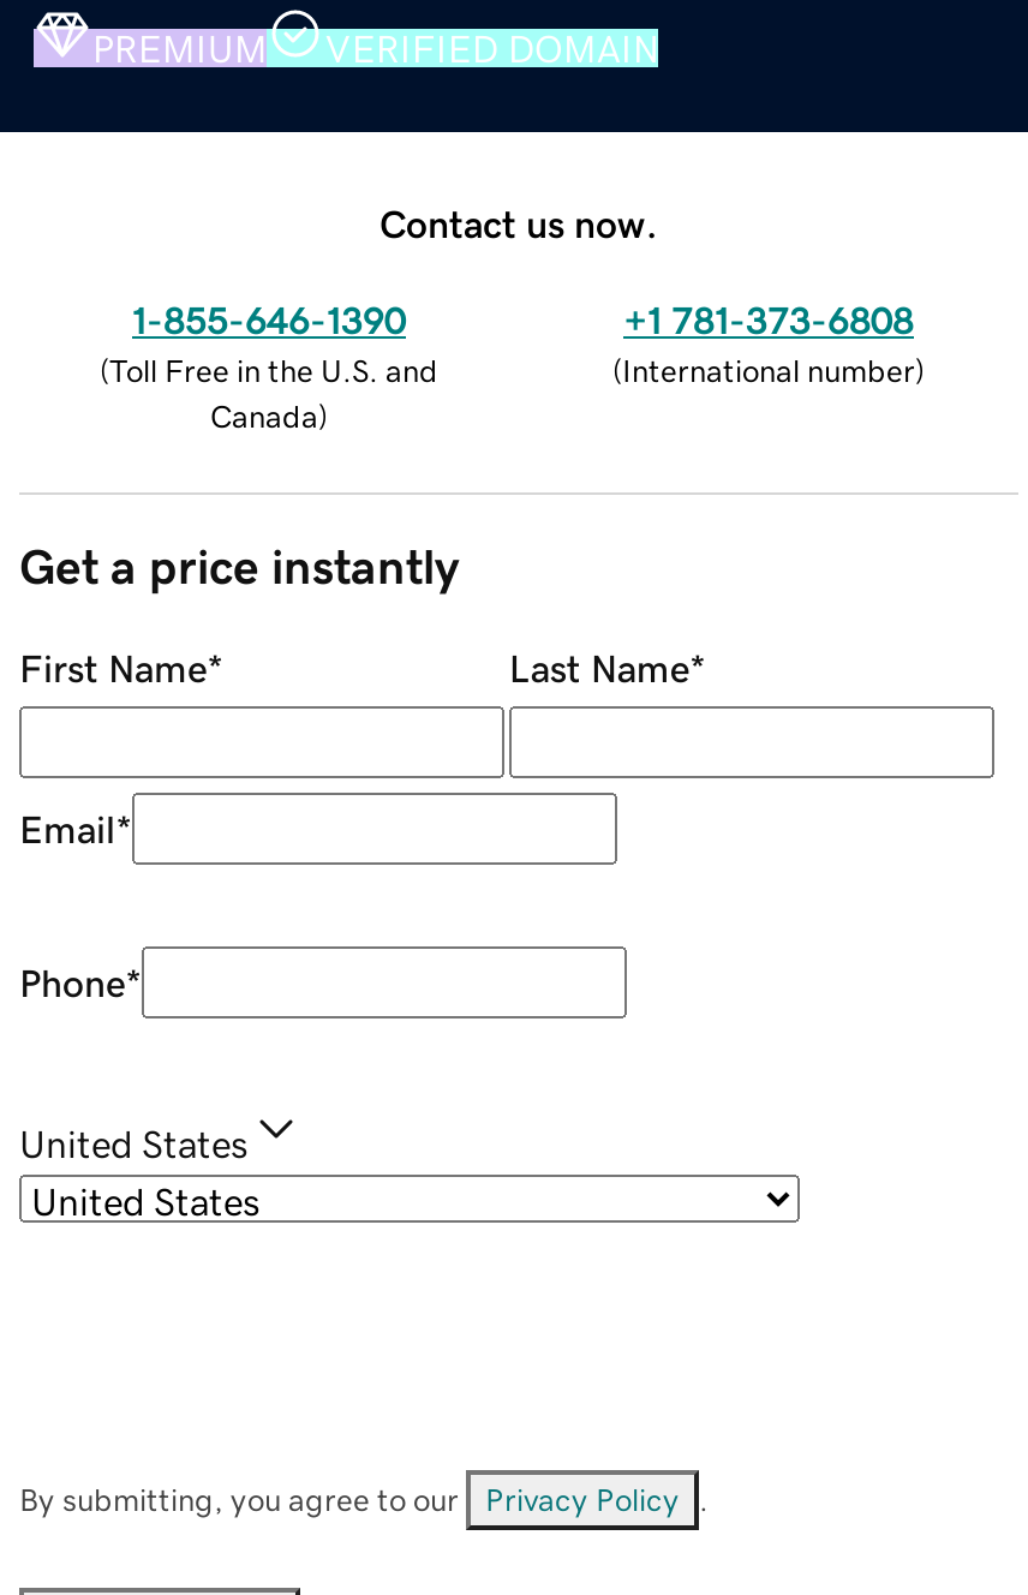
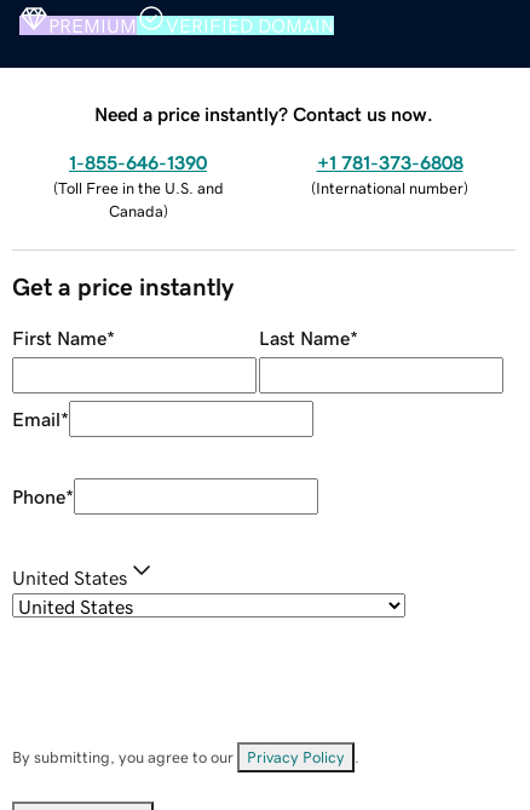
- Contact us now.
+ Need a price instantly? Contact us now.
